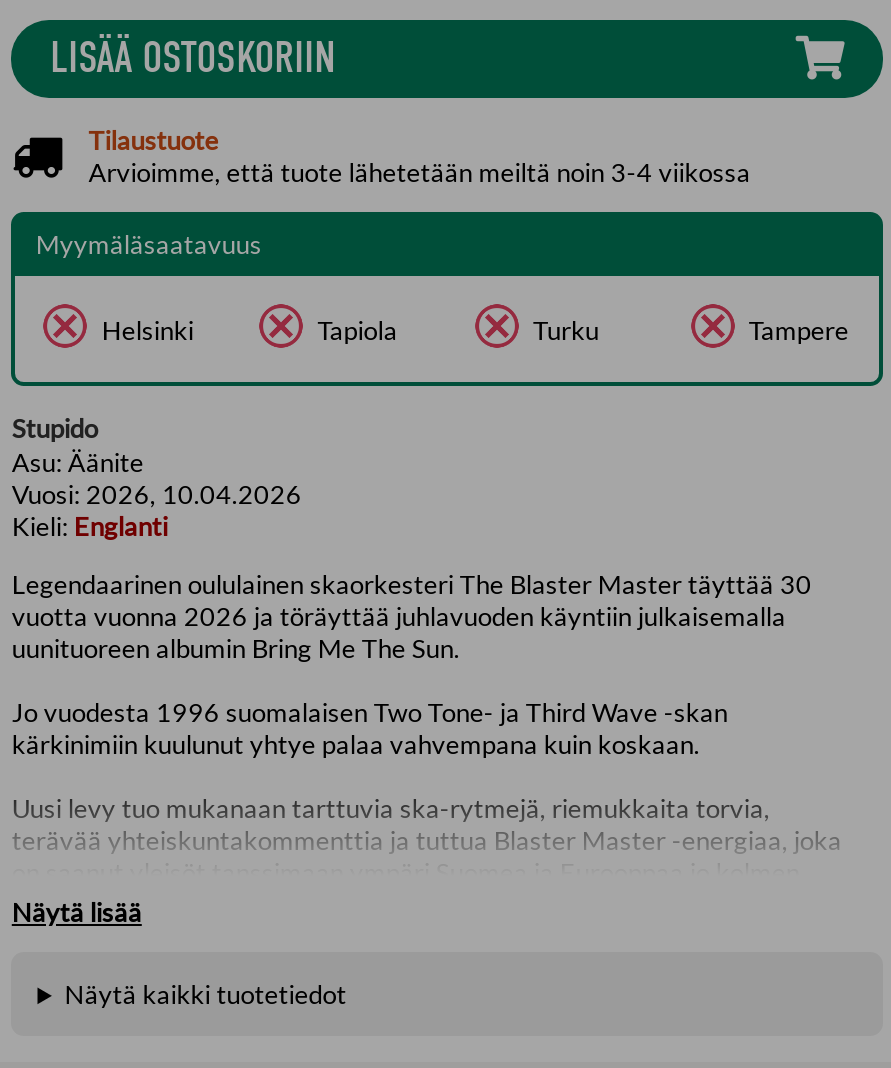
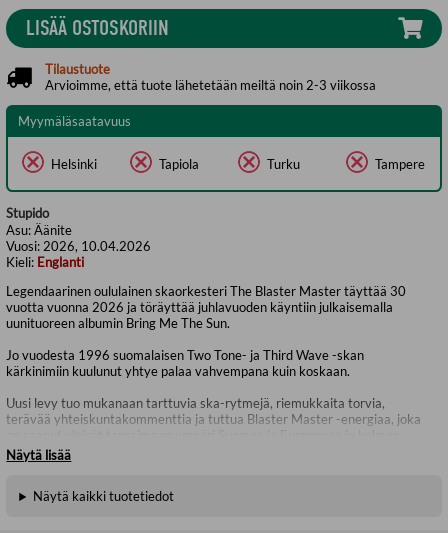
- Arvioimme, että tuote lähetetään meiltä noin 3-4 viikossa
+ Arvioimme, että tuote lähetetään meiltä noin 2-3 viikossa
